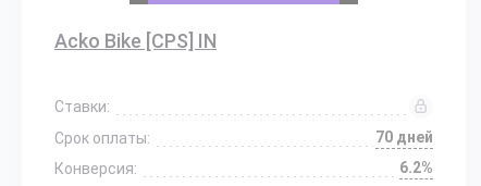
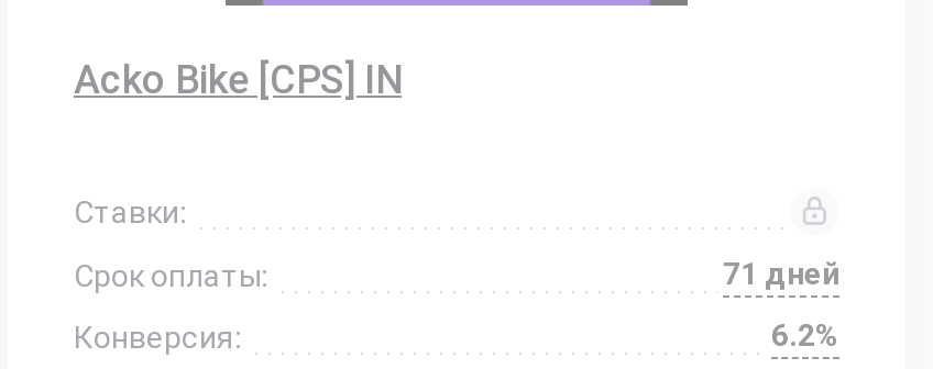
- 70 дней
+ 71 дней
